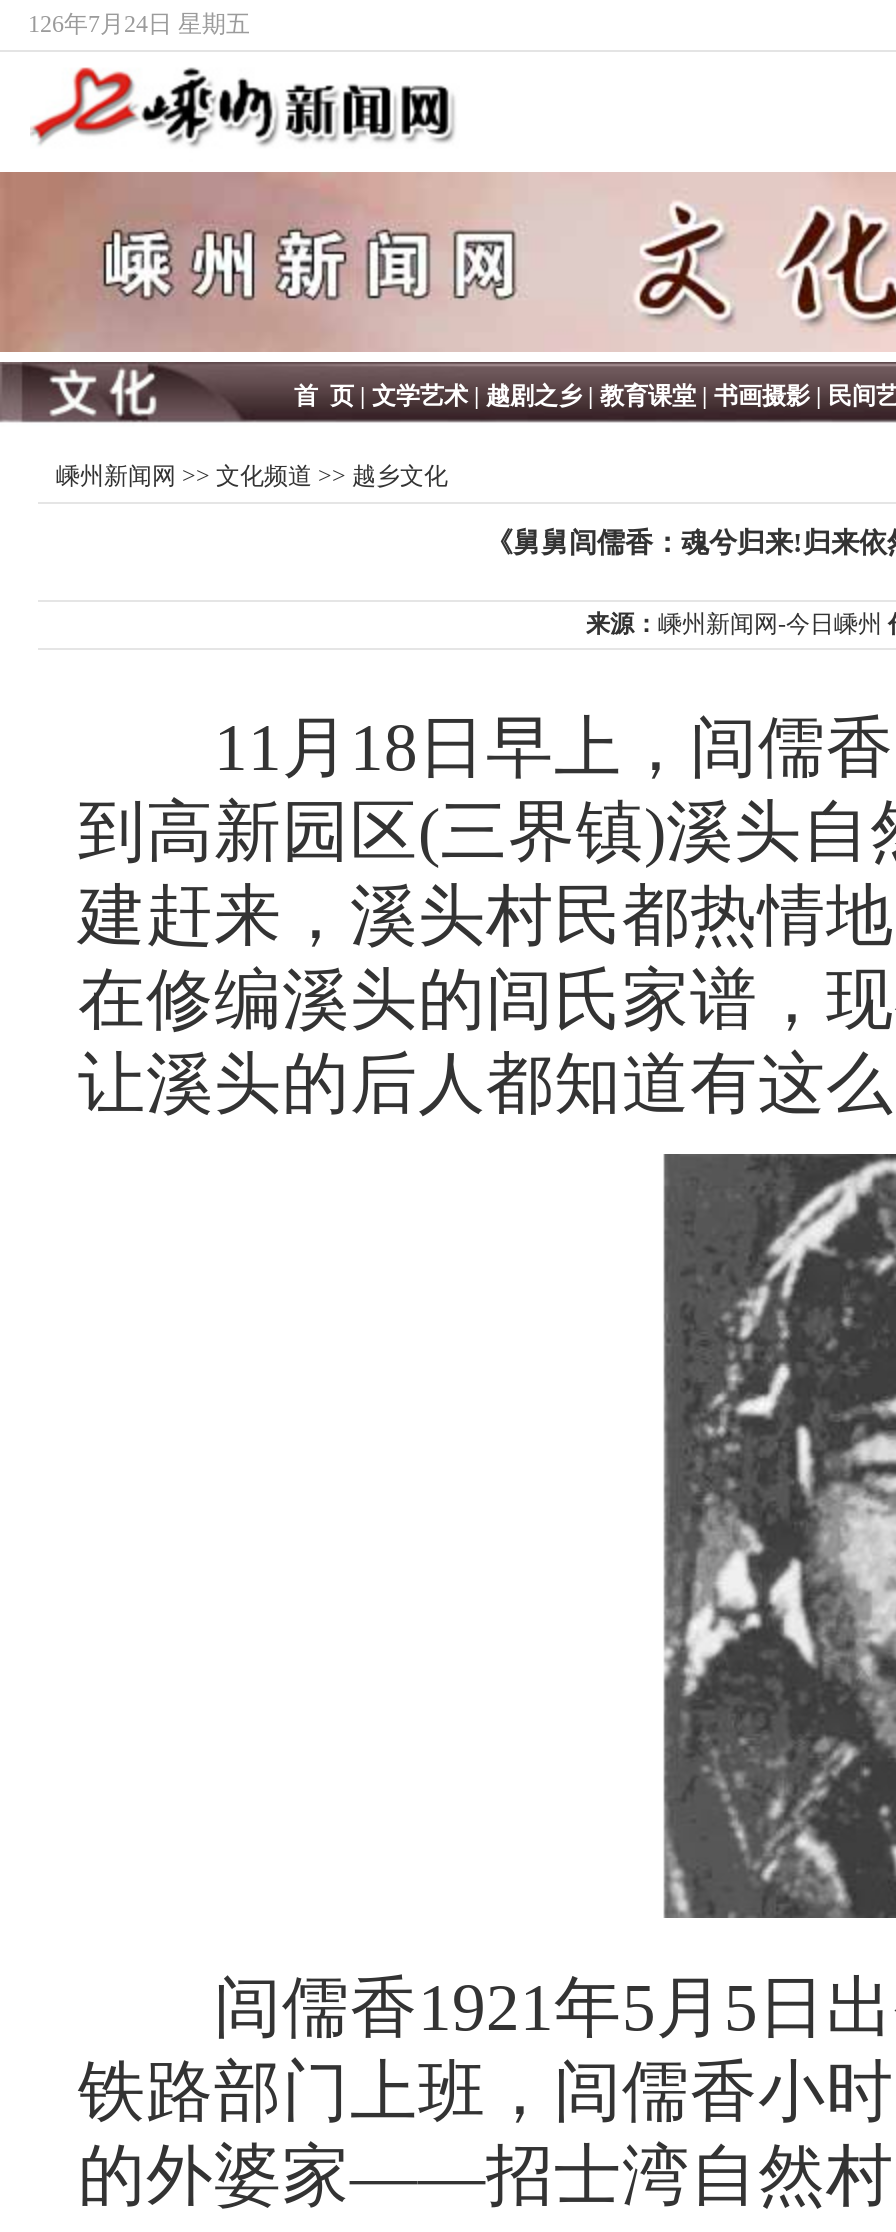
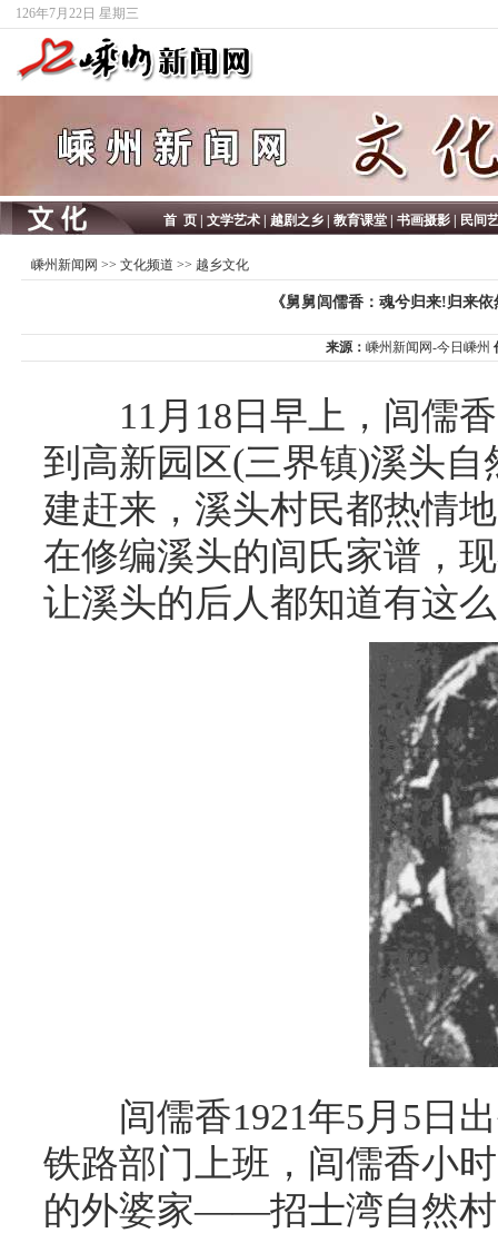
- 126年7月24日 星期五
+ 126年7月22日 星期三
